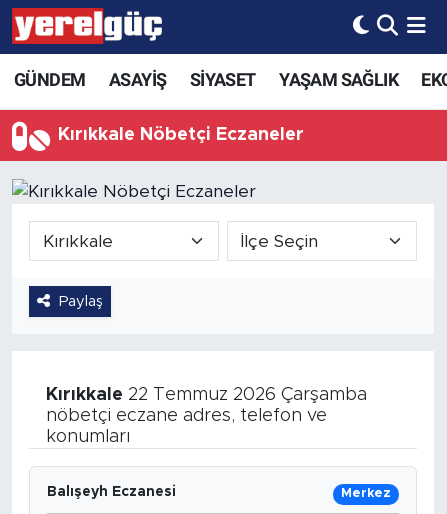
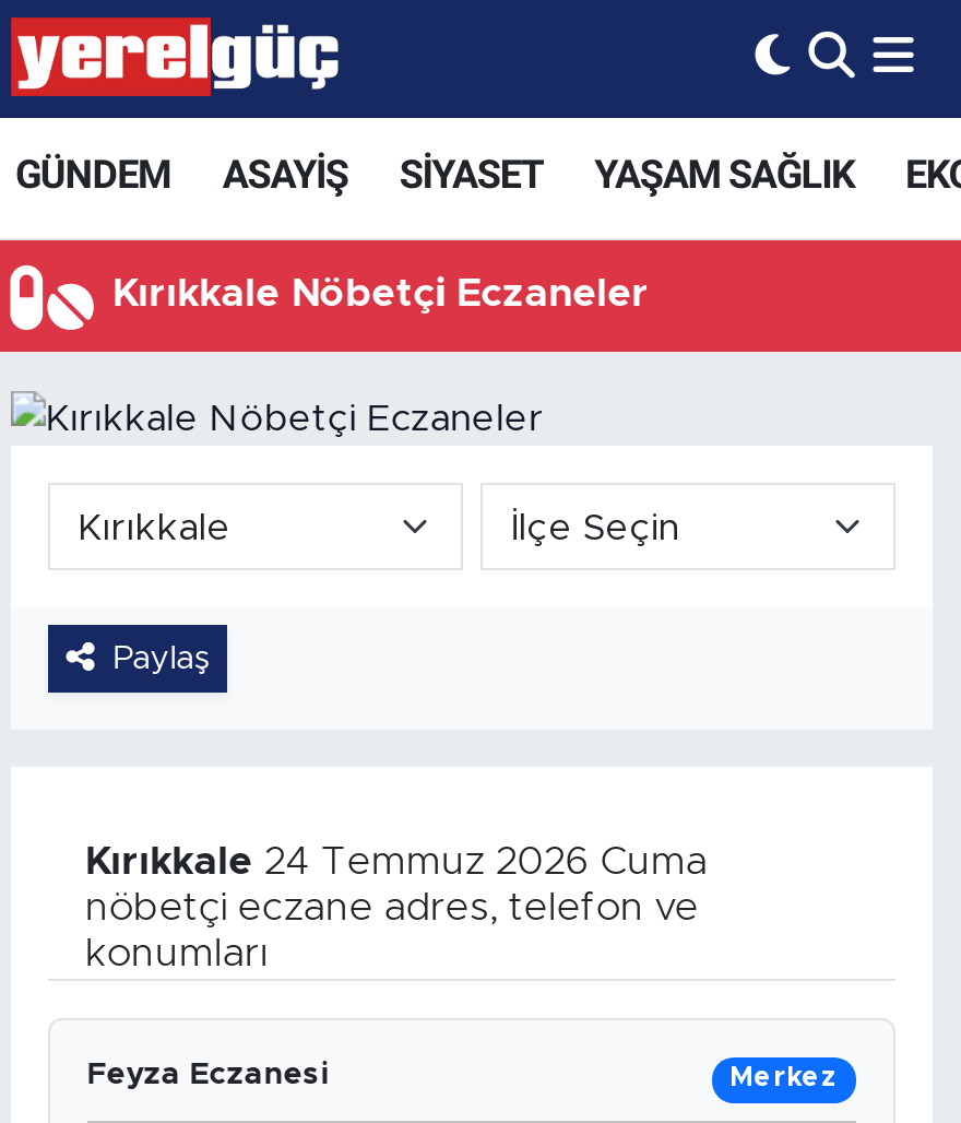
- Kırıkkale 22 Temmuz 2026 Çarşamba
+ Kırıkkale 24 Temmuz 2026 Cuma

- Balışeyh Eczanesi
+ Feyza Eczanesi
